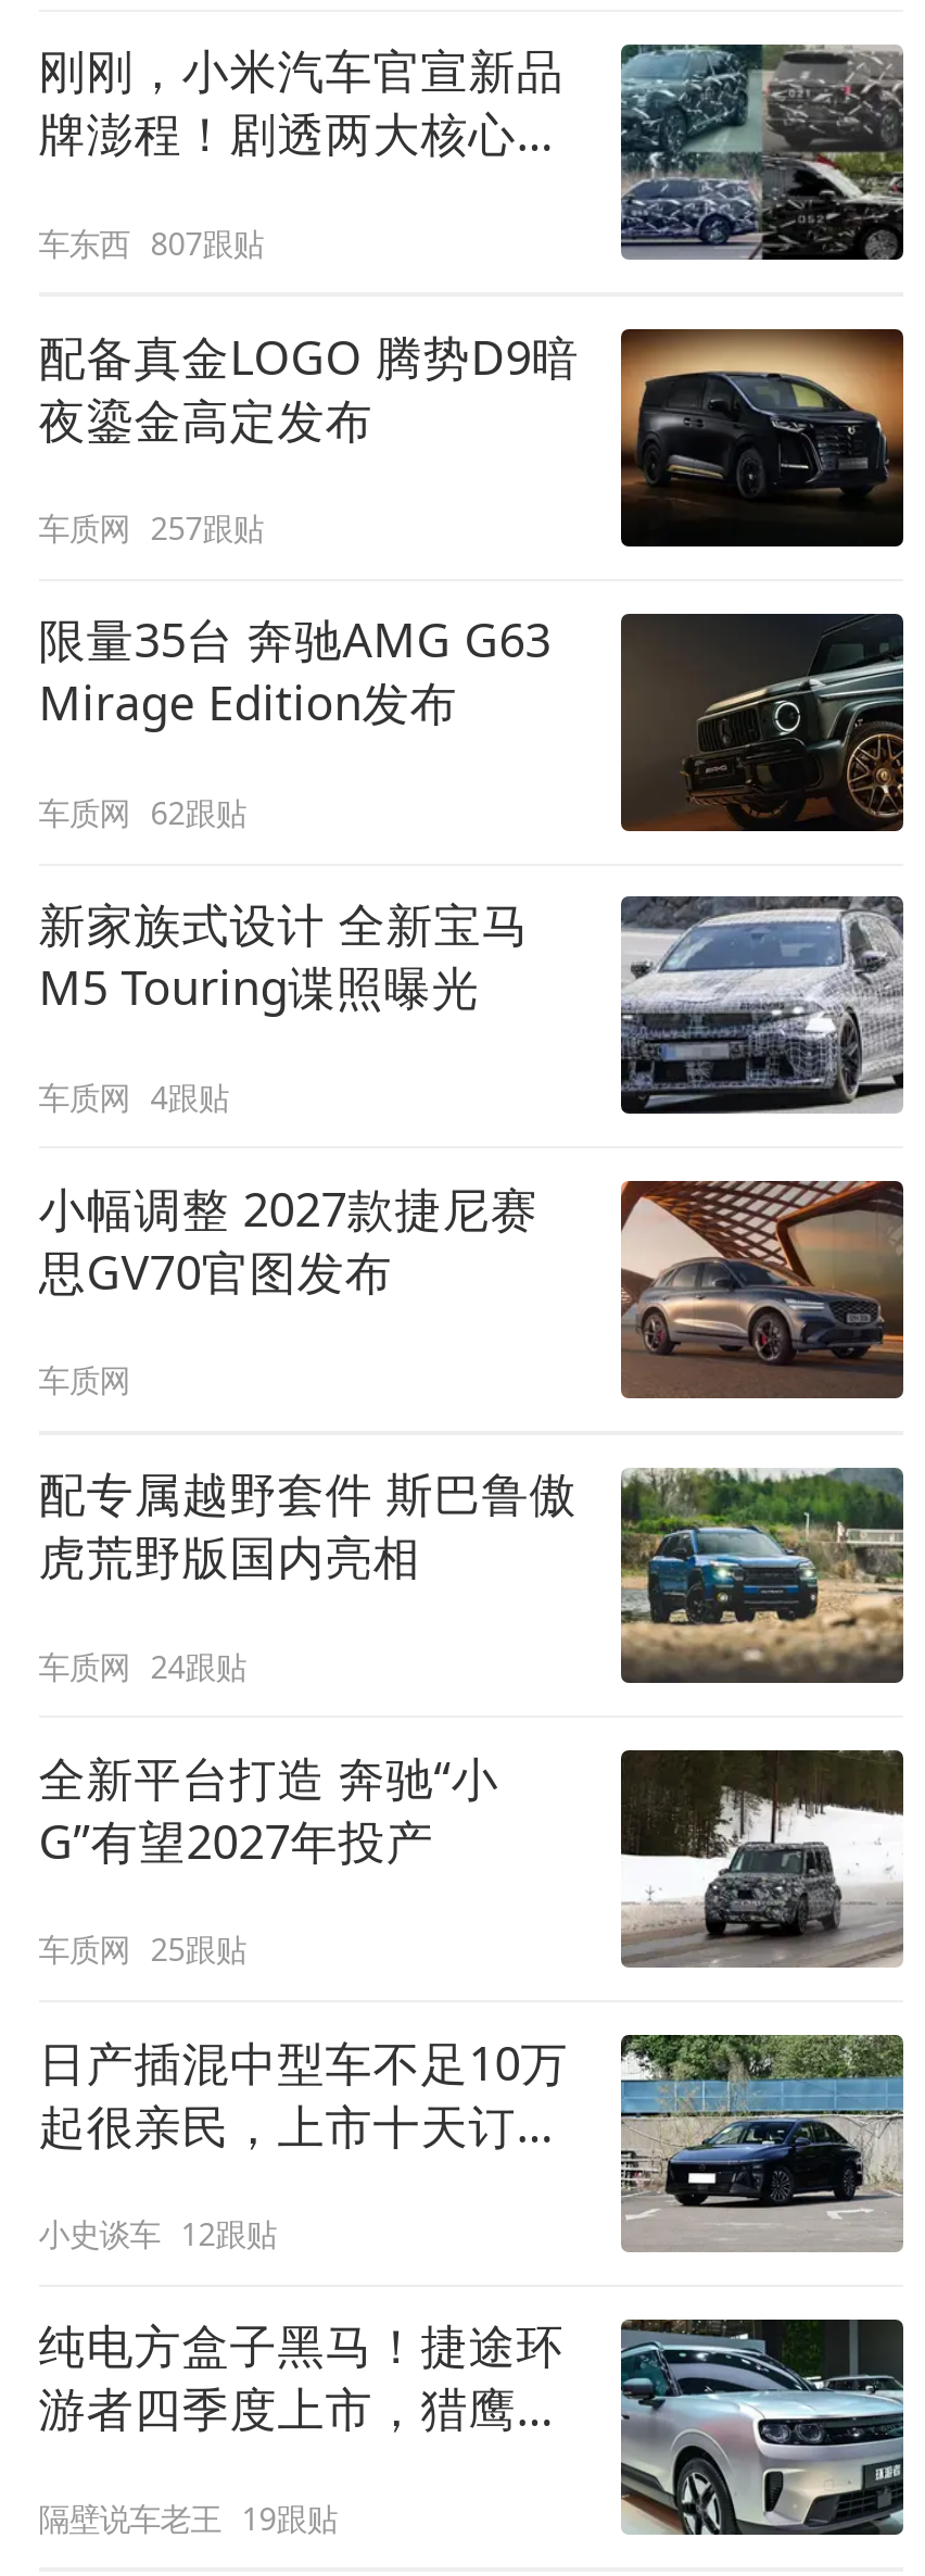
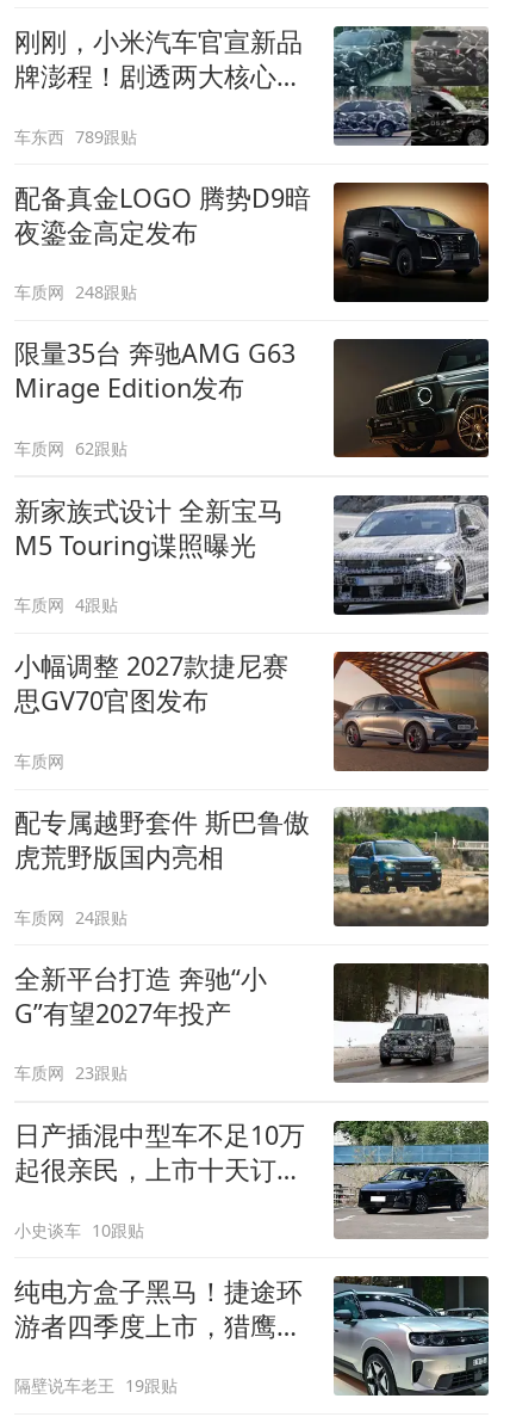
- 车东西 807跟贴
+ 车东西 789跟贴

- 车质网 257跟贴
+ 车质网 248跟贴

- 车质网 25跟贴
+ 车质网 23跟贴

- 小史谈车 12跟贴
+ 小史谈车 10跟贴
